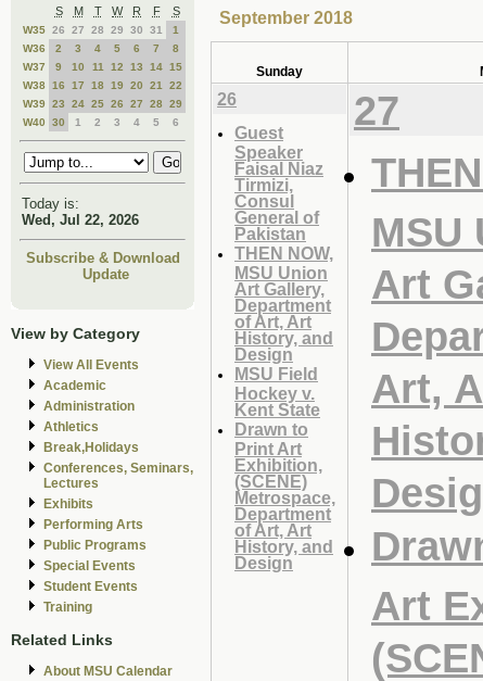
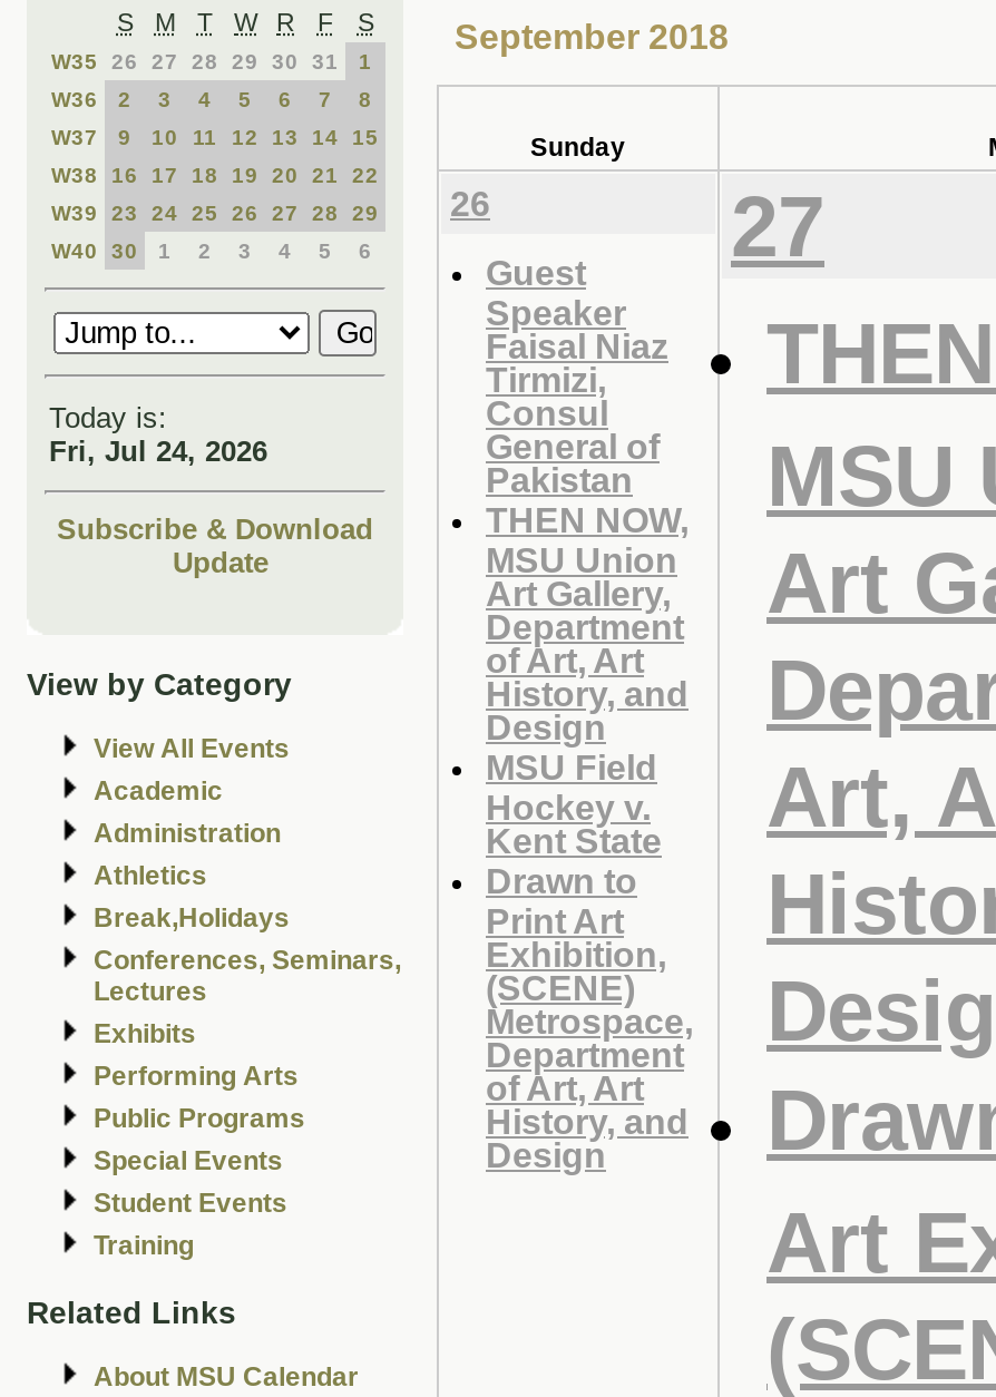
- Wed, Jul 22, 2026
+ Fri, Jul 24, 2026
